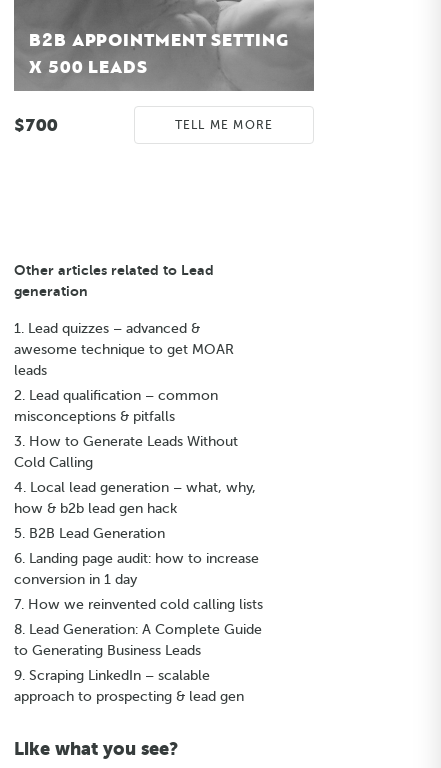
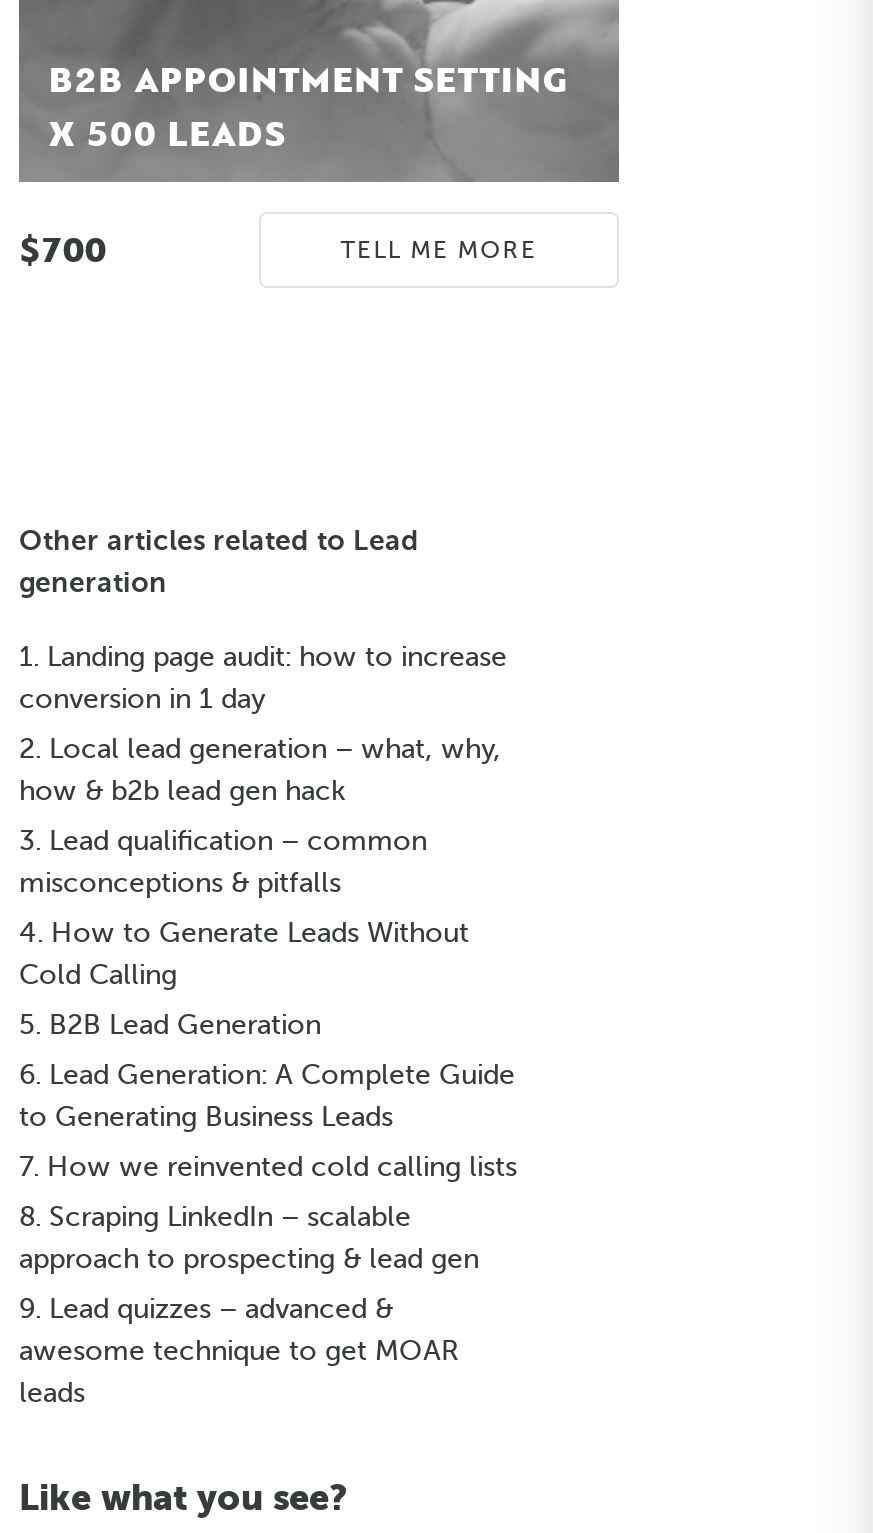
moved down: Lead quizzes – advanced & | awesome technique to get MOAR | leads

moved down: Lead qualification – common | misconceptions & pitfalls | How to Generate Leads Without | Cold Calling

moved up: Local lead generation – what, why, | how & b2b lead gen hack

moved up: B2B Lead Generation

moved up: Landing page audit: how to increase | conversion in 1 day

moved down: How we reinvented cold calling lists

moved up: Lead Generation: A Complete Guide | to Generating Business Leads

moved up: Scraping LinkedIn – scalable | approach to prospecting & lead gen
